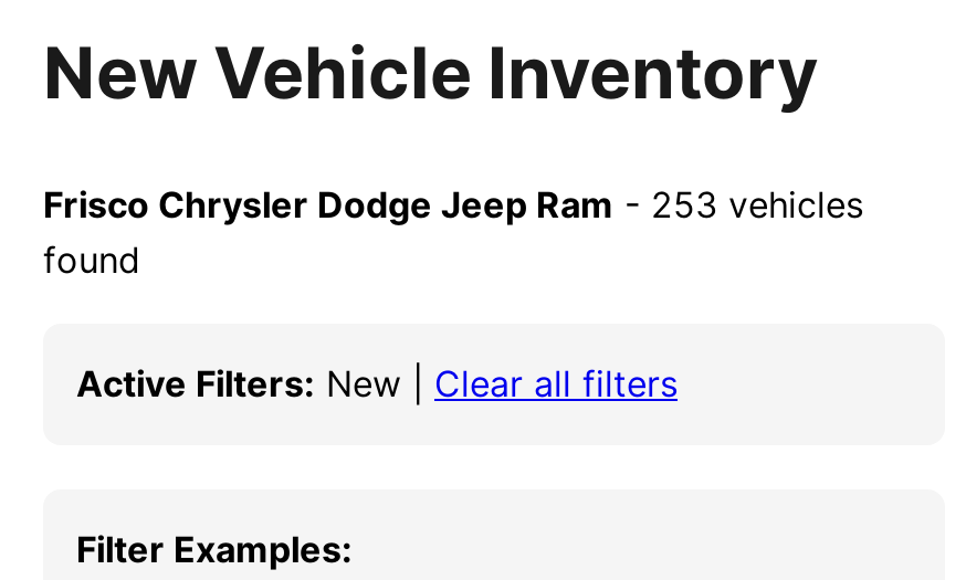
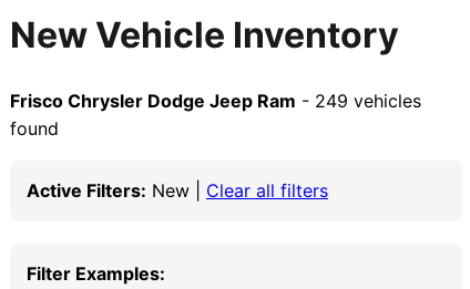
- Frisco Chrysler Dodge Jeep Ram - 253 vehicles
+ Frisco Chrysler Dodge Jeep Ram - 249 vehicles
